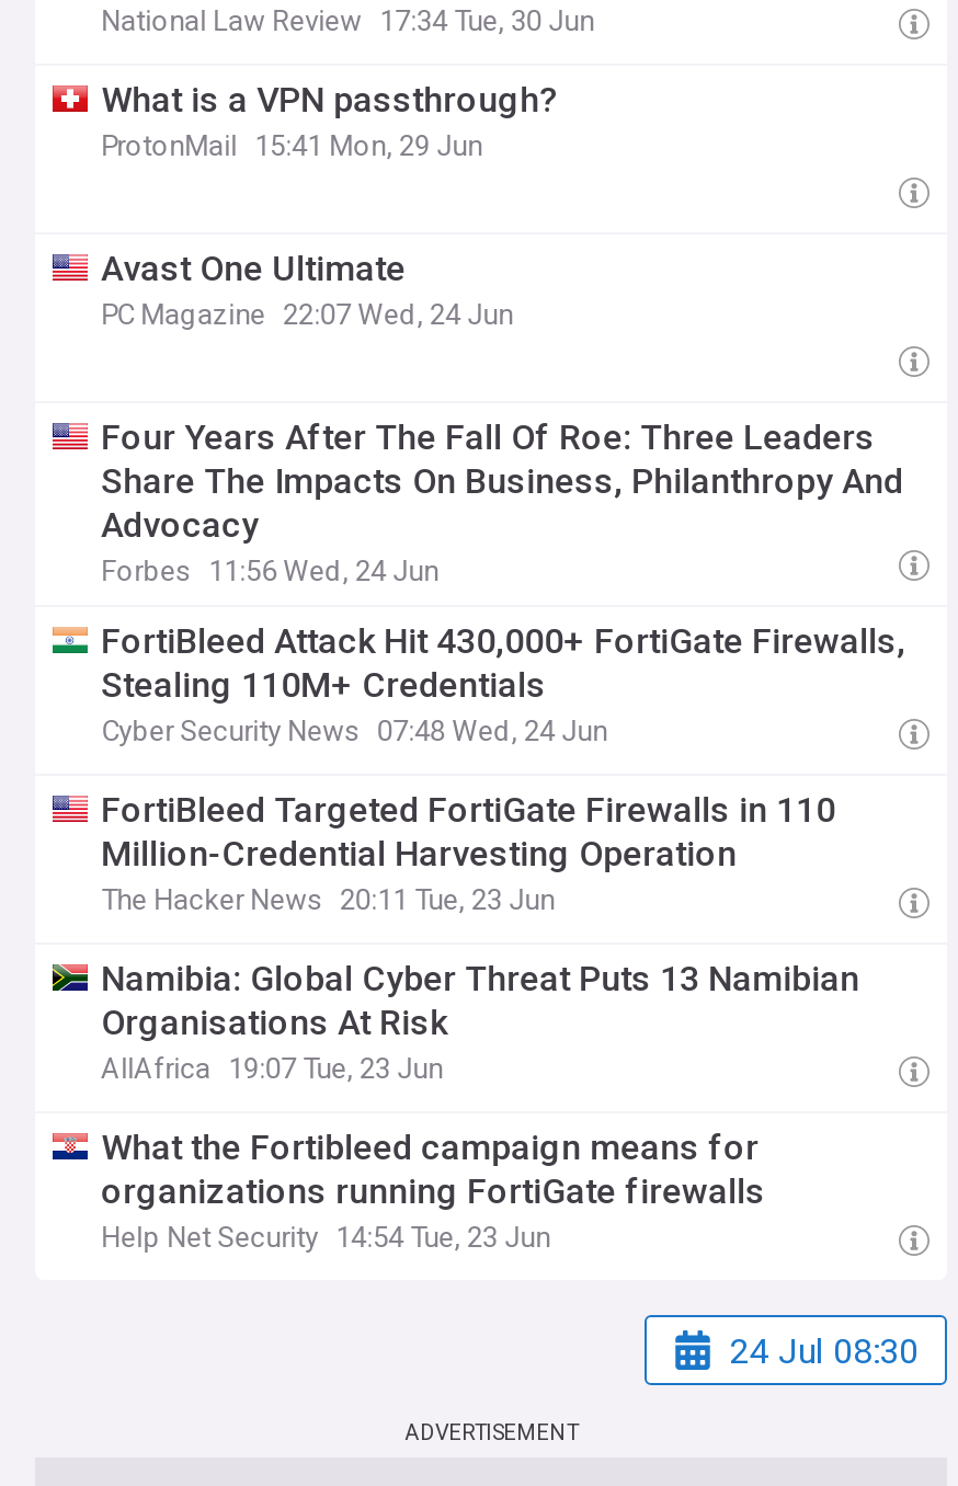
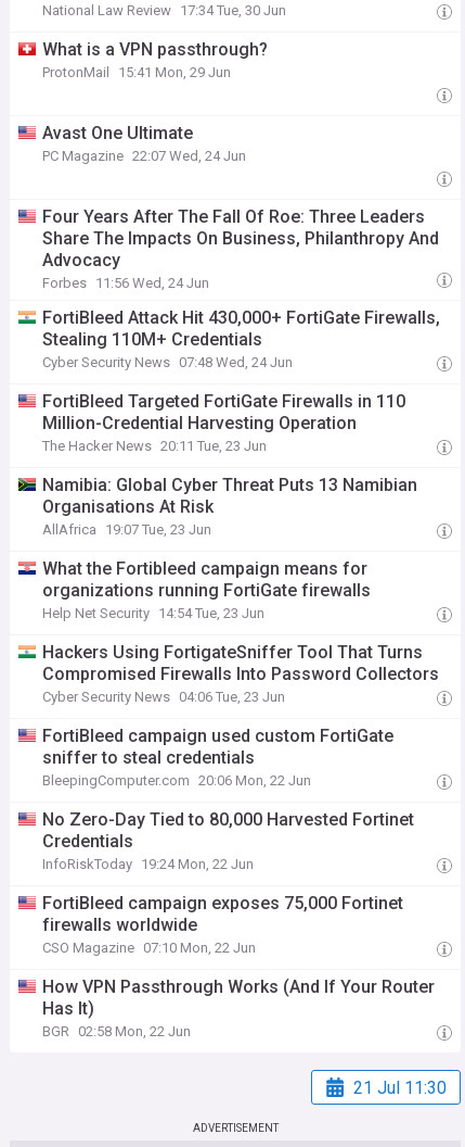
- 24 Jul 08:30
+ Hackers Using FortigateSniffer Tool That Turns
+ Compromised Firewalls Into Password Collectors
+ Cyber Security News 04:06 Tue, 23 Jun
+ FortiBleed campaign used custom FortiGate
+ sniffer to steal credentials
+ BleepingComputer.com 20:06 Mon, 22 Jun
+ No Zero-Day Tied to 80,000 Harvested Fortinet
+ Credentials
+ InfoRiskToday 19:24 Mon, 22 Jun
+ FortiBleed campaign exposes 75,000 Fortinet
+ firewalls worldwide
+ CSO Magazine 07:10 Mon, 22 Jun
+ How VPN Passthrough Works (And If Your Router
+ Has It)
+ BGR 02:58 Mon, 22 Jun
+ 21 Jul 11:30
